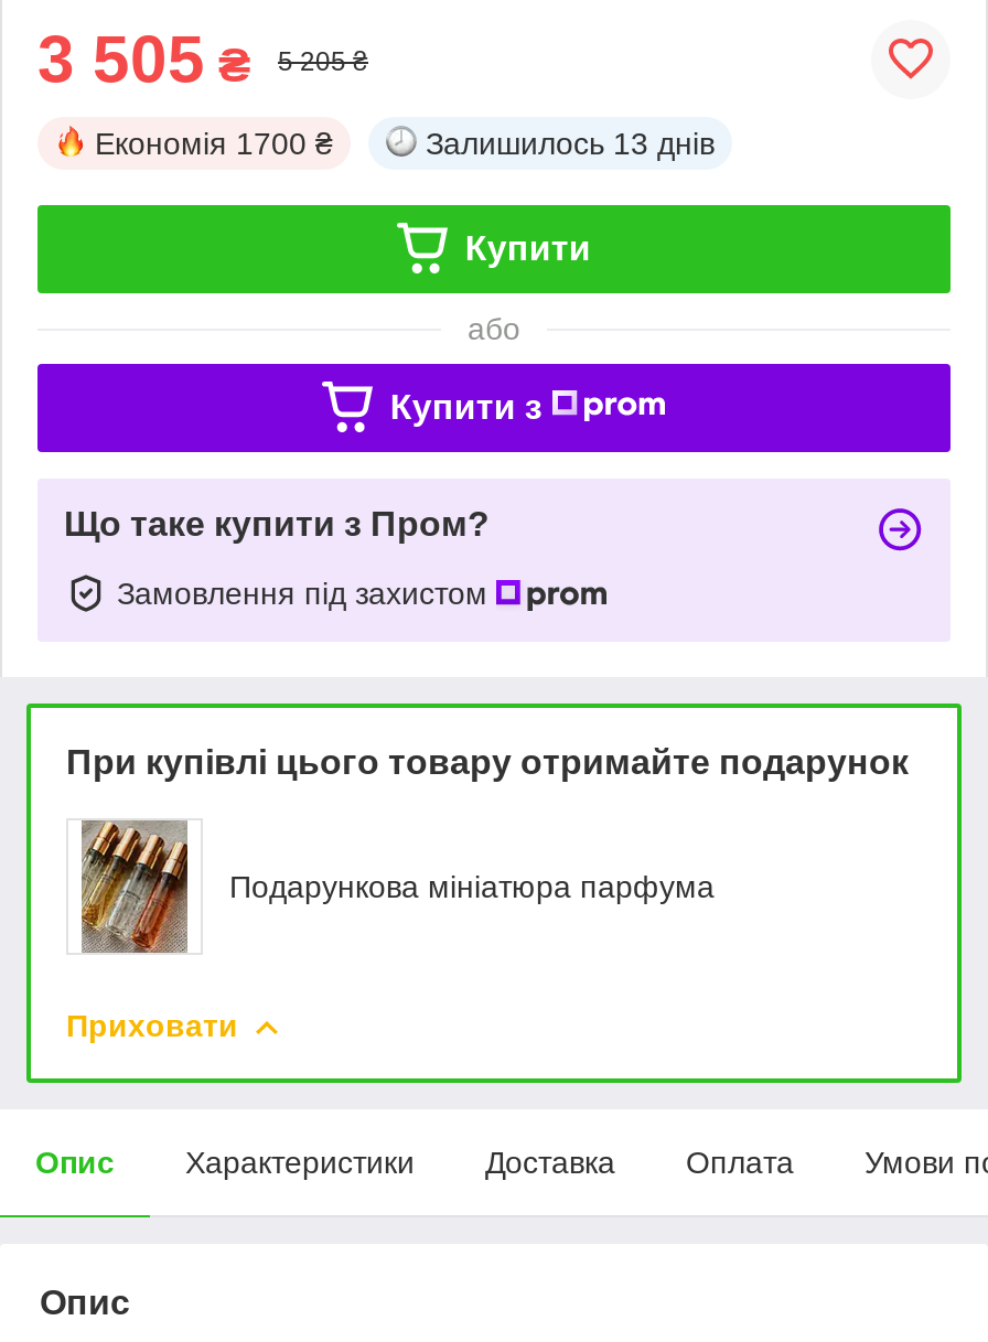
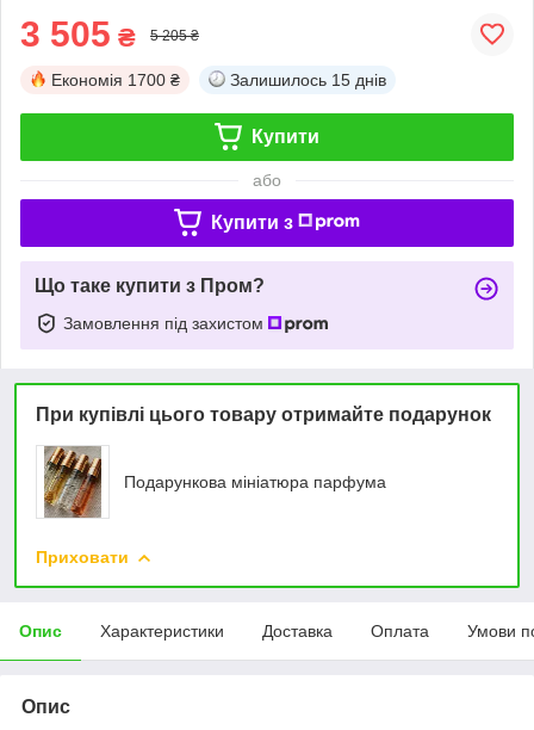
- Залишилось 13 днів
+ Залишилось 15 днів
